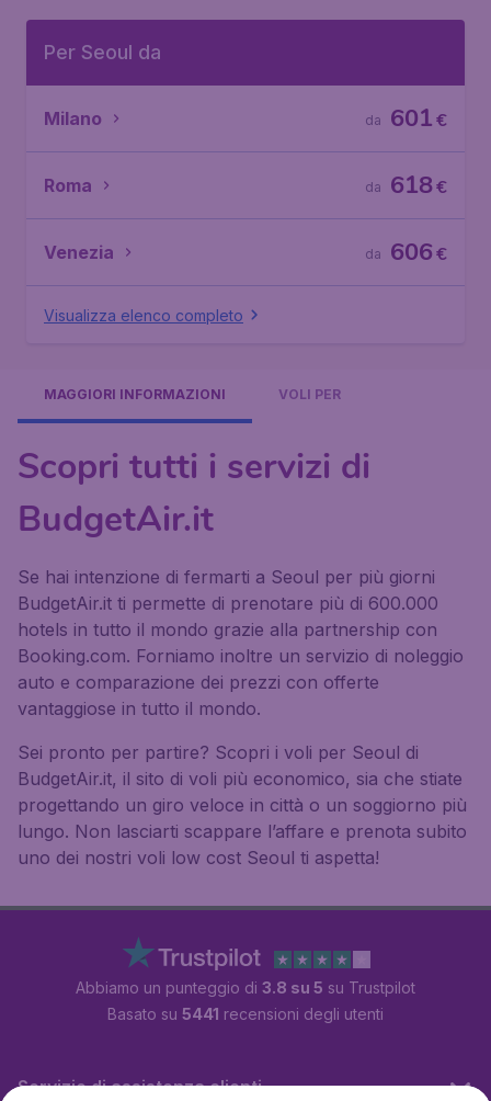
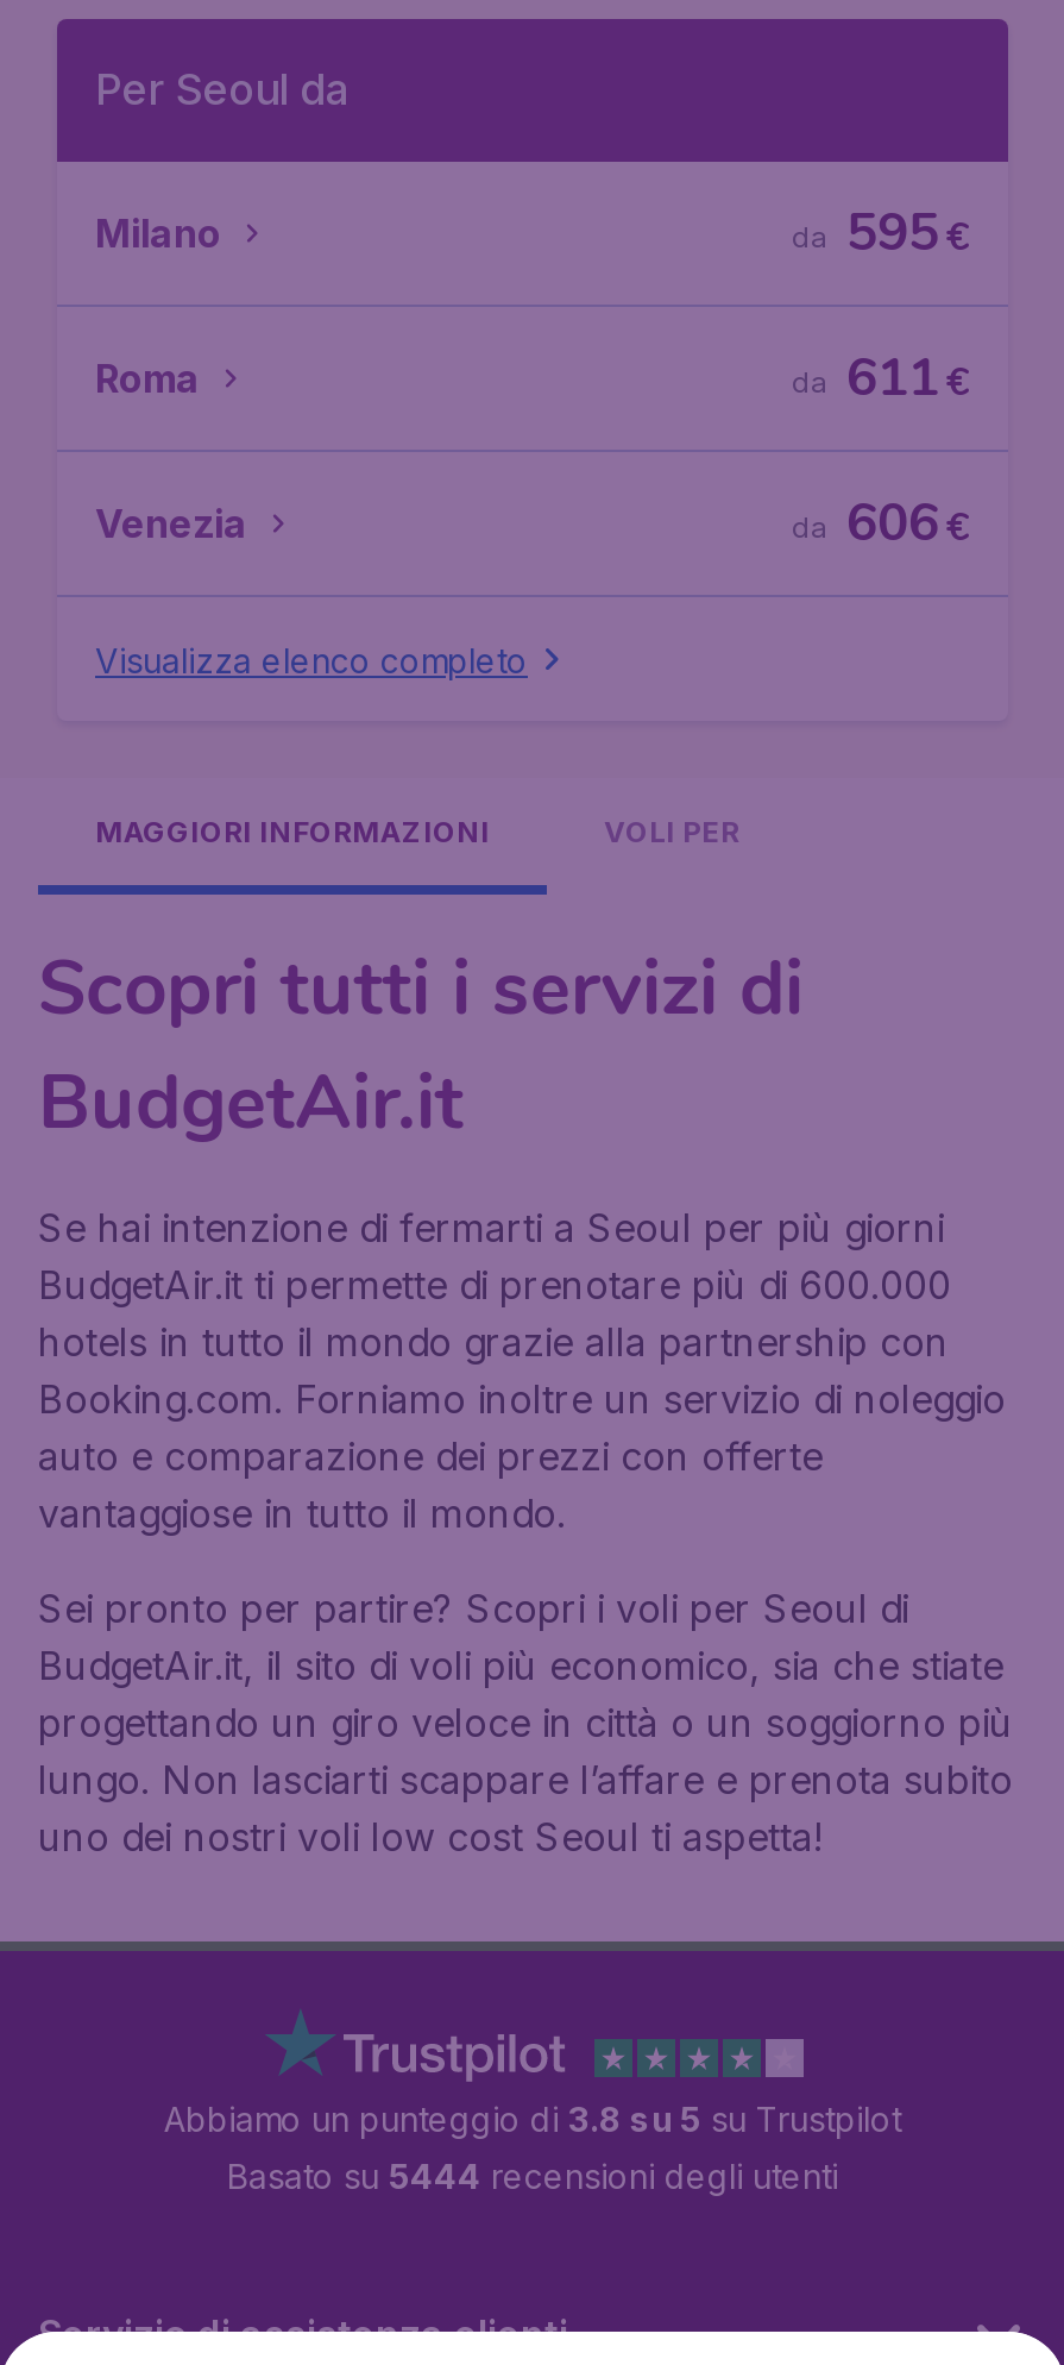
- 601
+ 595

- 618
+ 611

- Basato su 5441 recensioni degli utenti
+ Basato su 5444 recensioni degli utenti
